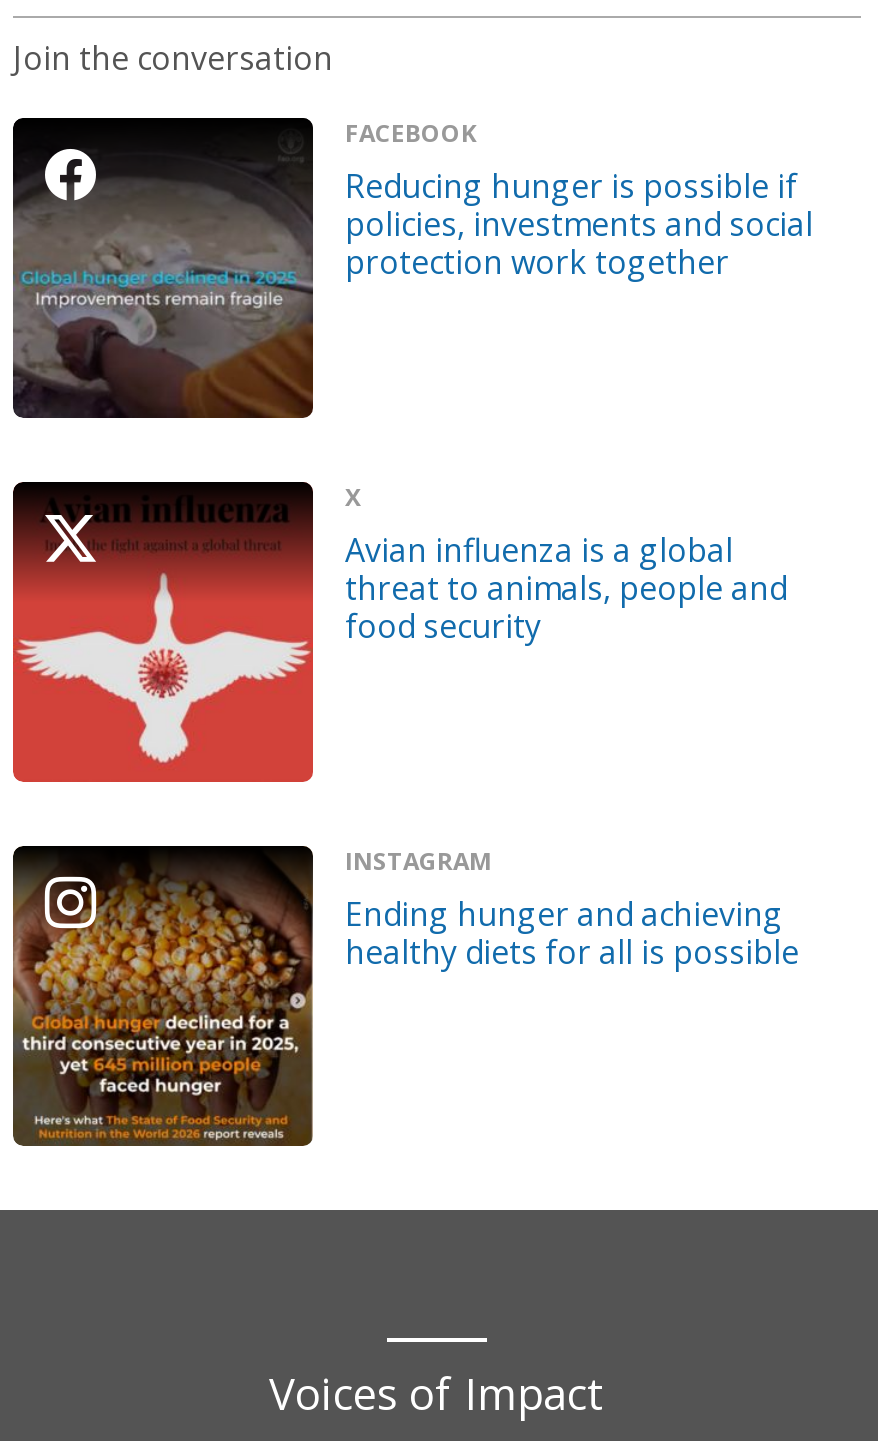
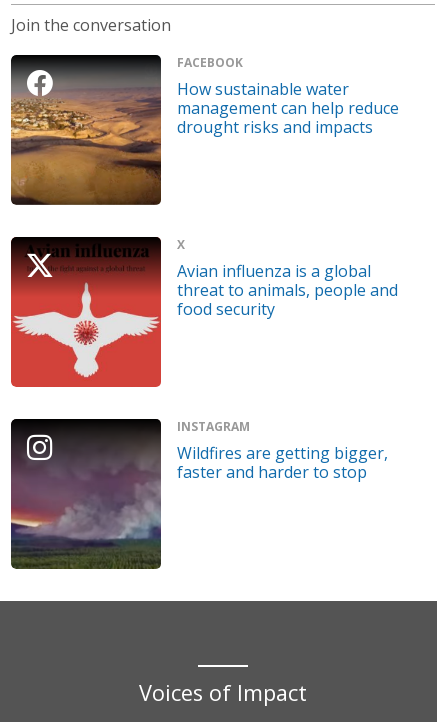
- [image]
- Reducing hunger is possible if
- policies, investments and social
- protection work together
+ [image]
+ How sustainable water
+ management can help reduce
+ drought risks and impacts

- [image]
- Ending hunger and achieving
- healthy diets for all is possible
+ [image]
+ Wildfires are getting bigger,
+ faster and harder to stop
